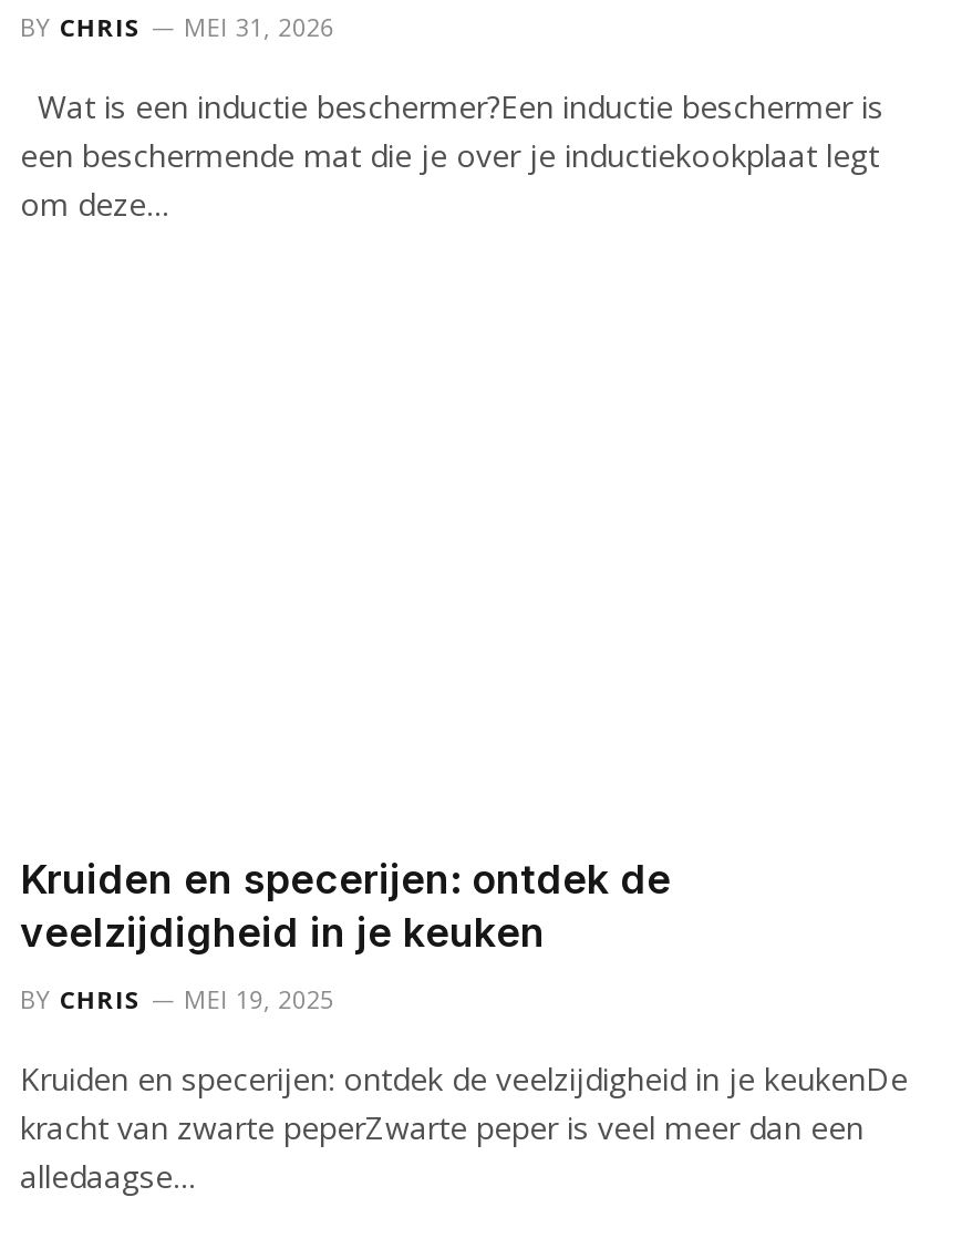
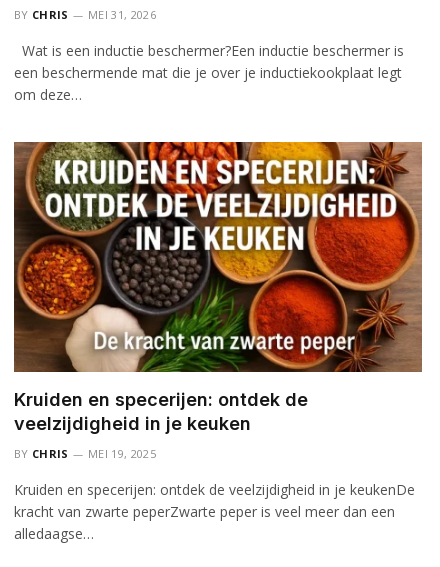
+ [image]
